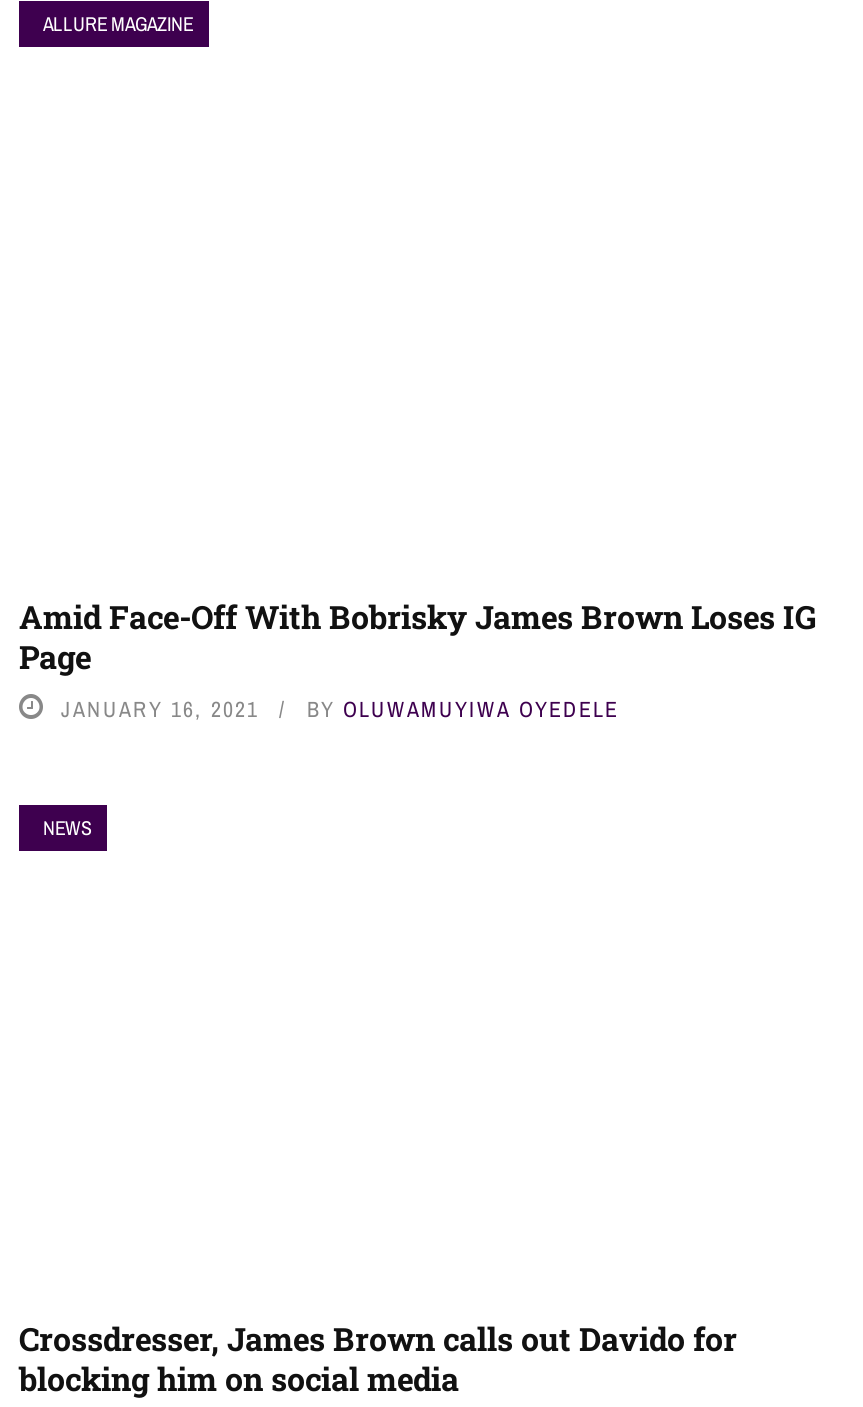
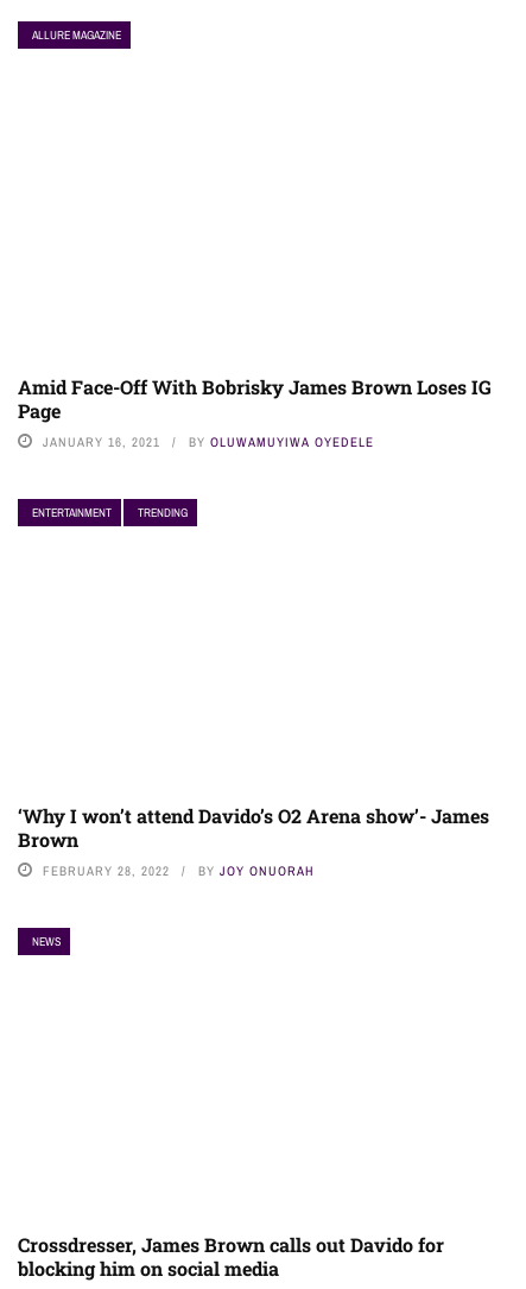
+ ‘Why I won’t attend Davido’s O2 Arena show’- James
+ Brown
+ FEBRUARY 28, 2022
+ BY JOY ONUORAH

+ ENTERTAINMENT
+ TRENDING
